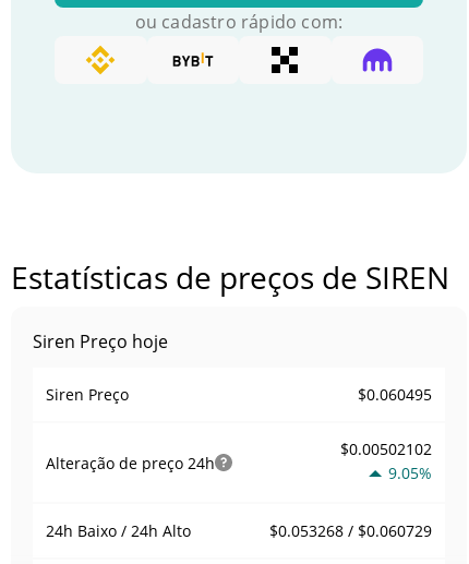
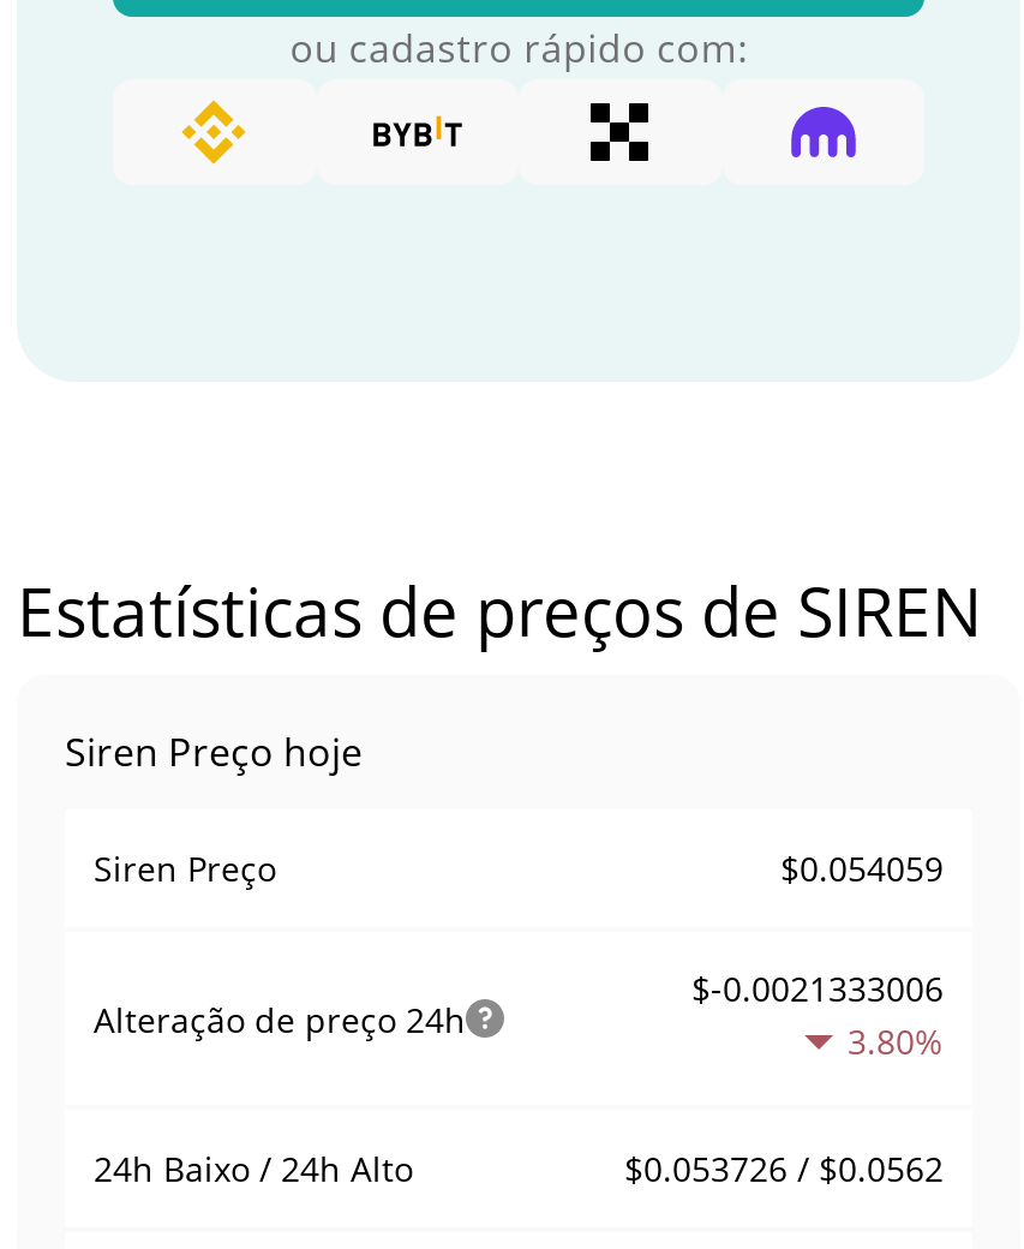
- $0.060495
+ $0.054059

- $0.00502102
+ $-0.0021333006

- 9.05%
+ 3.80%

- $0.053268 / $0.060729
+ $0.053726 / $0.0562
